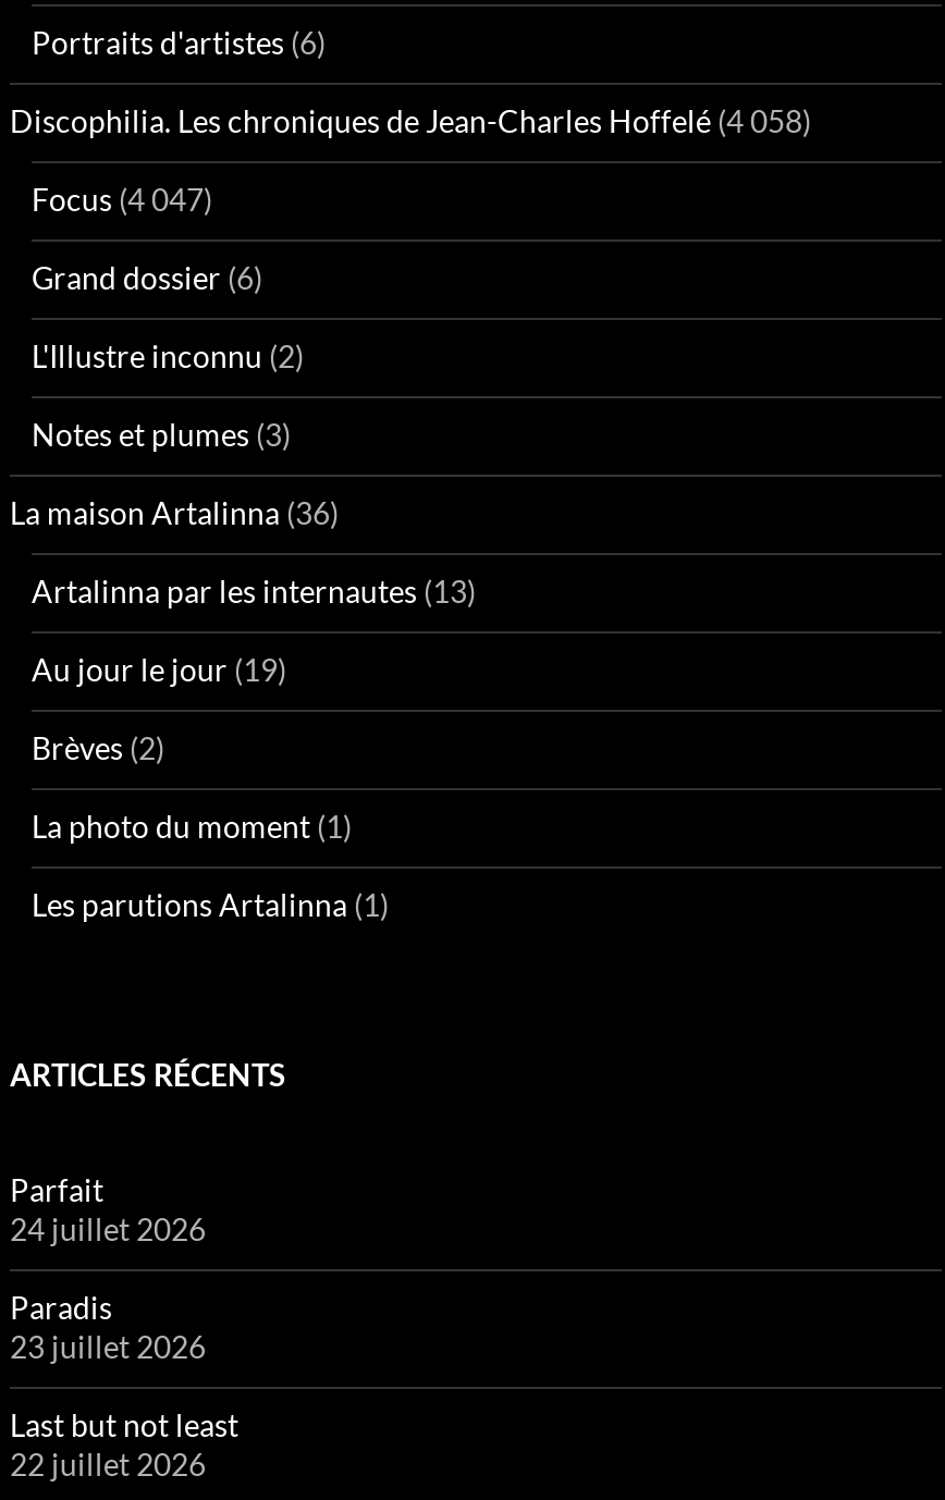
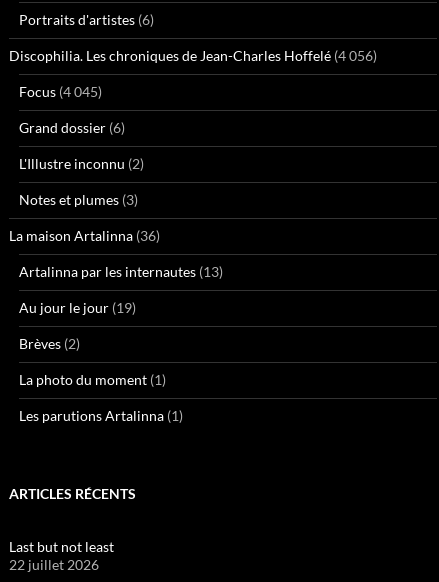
- Discophilia. Les chroniques de Jean-Charles Hoffelé (4 058)
+ Discophilia. Les chroniques de Jean-Charles Hoffelé (4 056)

- Focus (4 047)
+ Focus (4 045)

- Parfait
- 24 juillet 2026
- Paradis
- 23 juillet 2026
